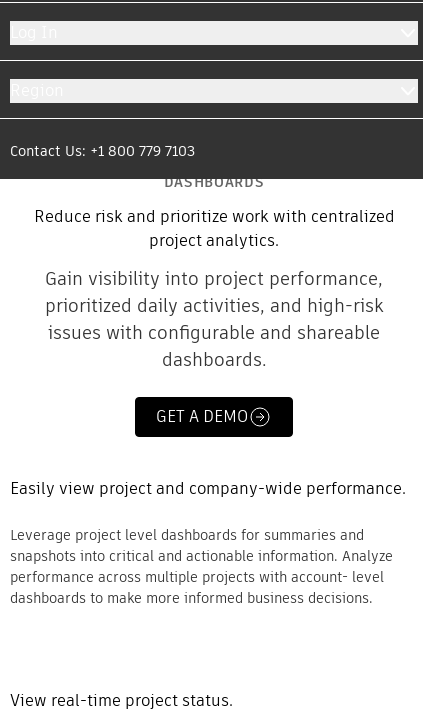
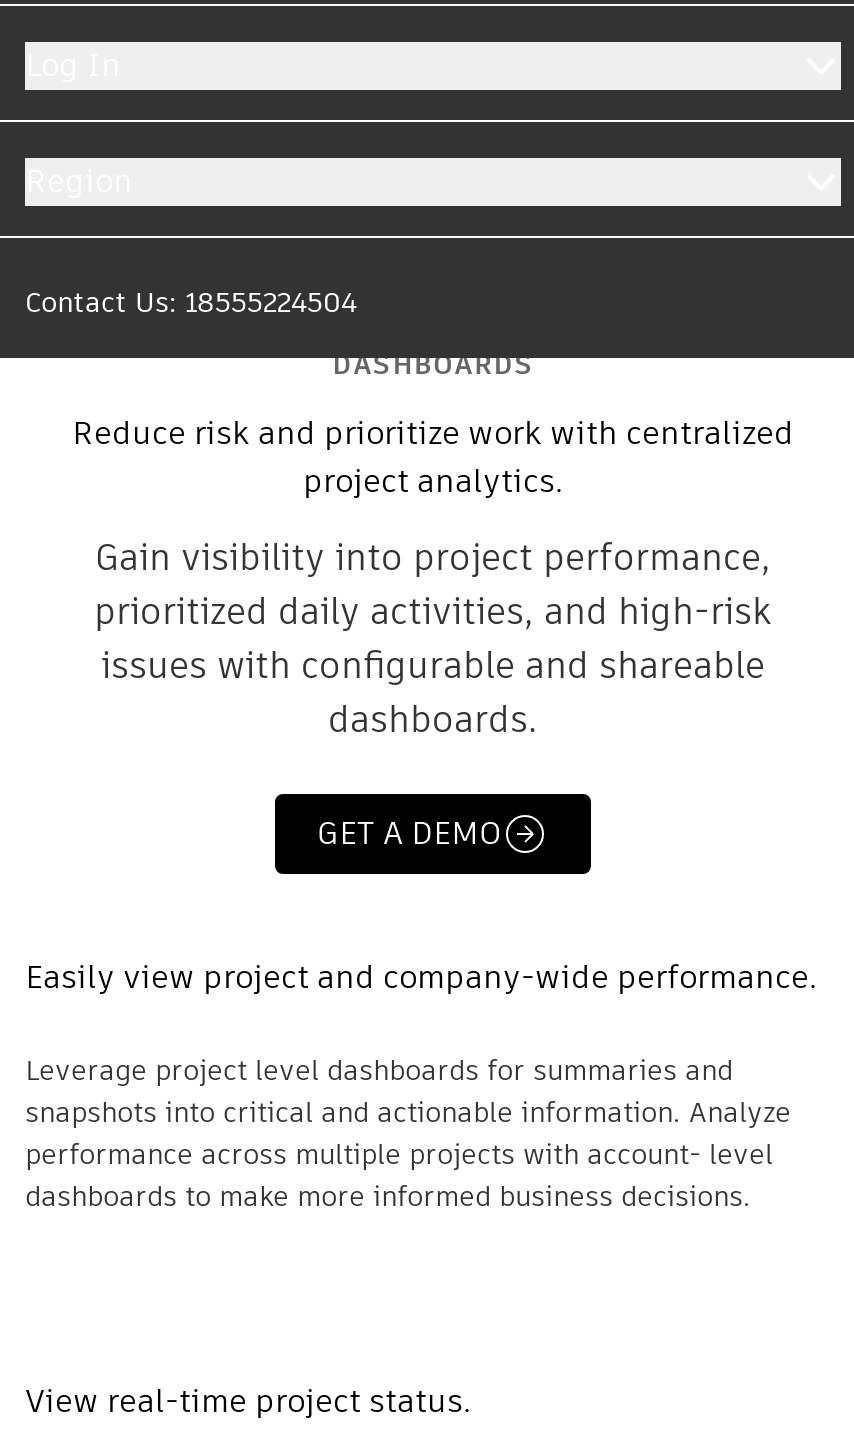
- Contact Us: +1 800 779 7103
+ Contact Us: 18555224504
